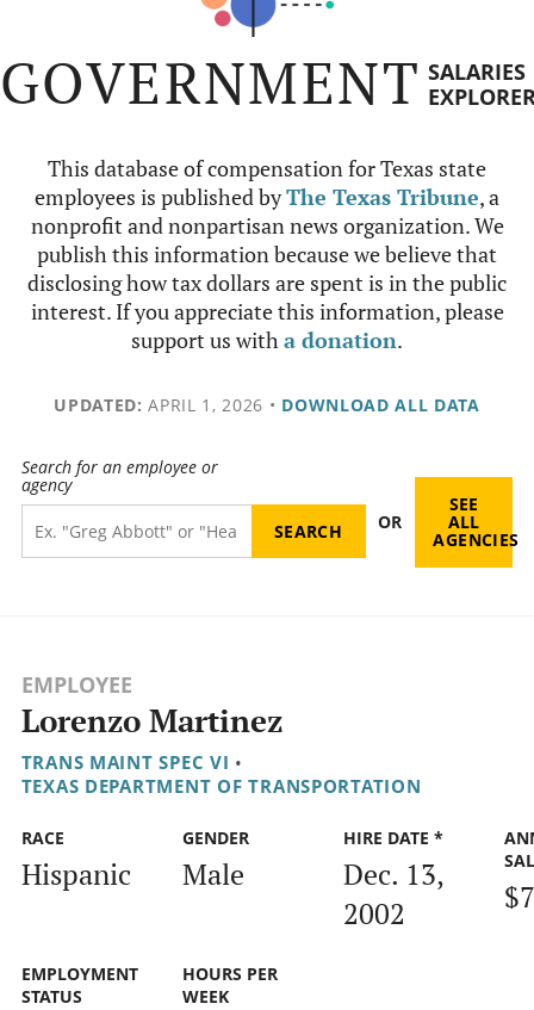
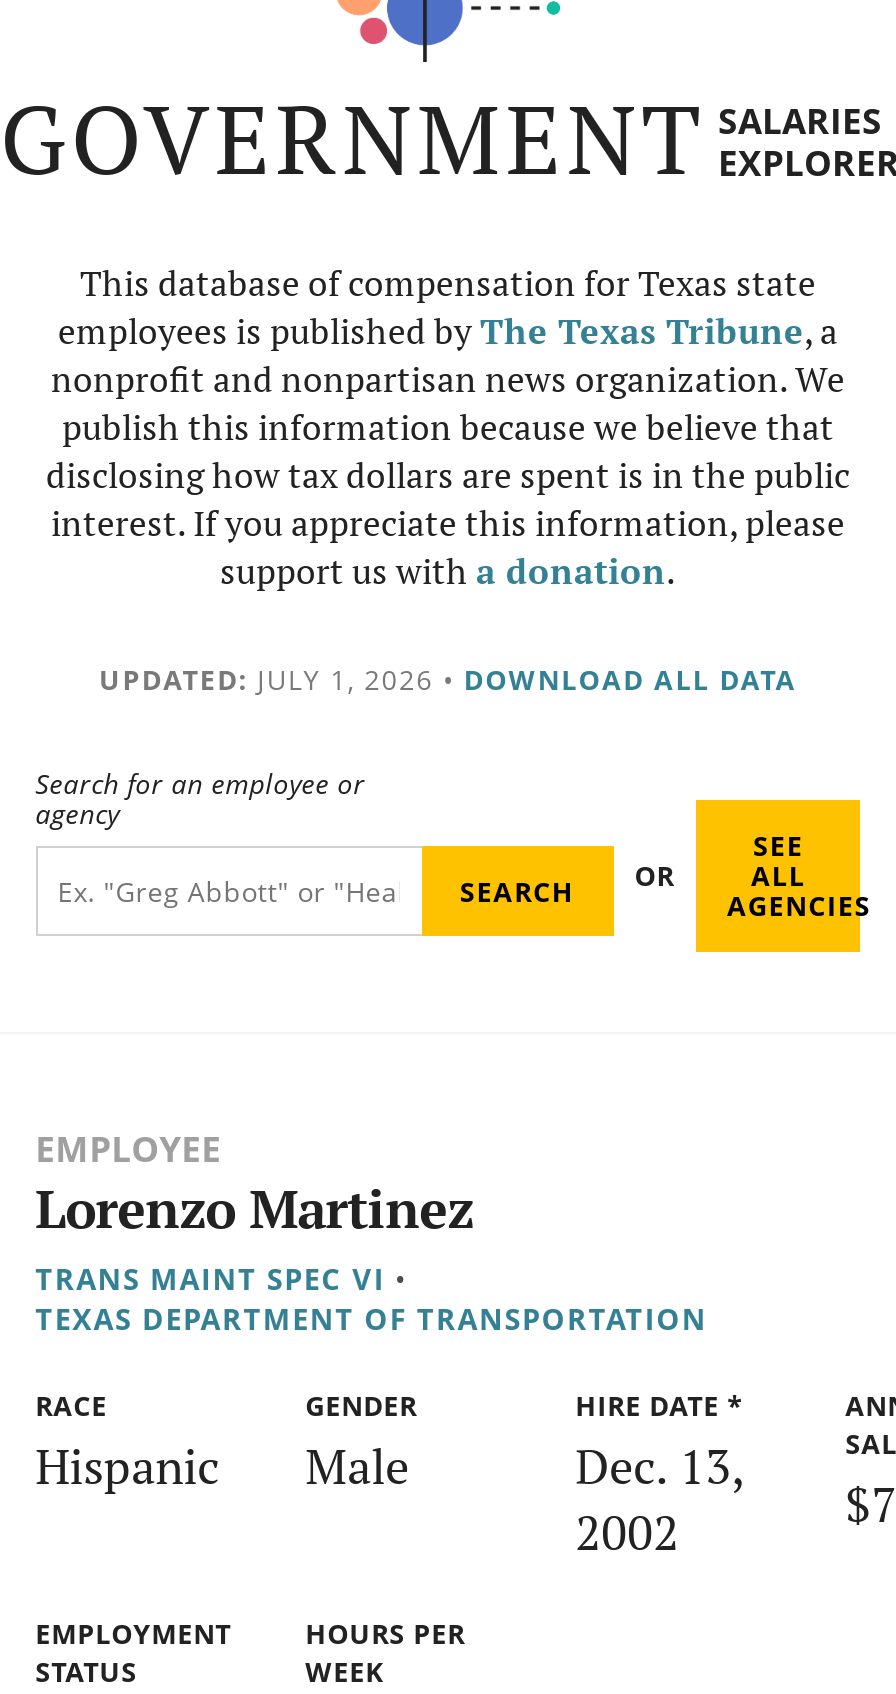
- UPDATED: APRIL 1, 2026 • DOWNLOAD ALL DATA
+ UPDATED: JULY 1, 2026 • DOWNLOAD ALL DATA
